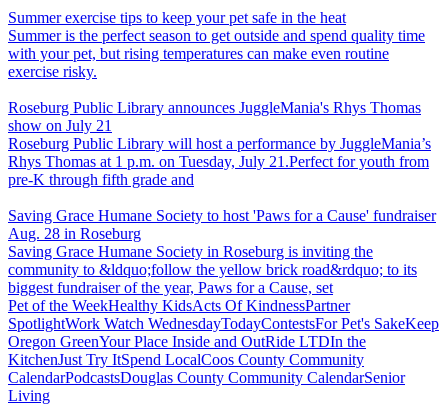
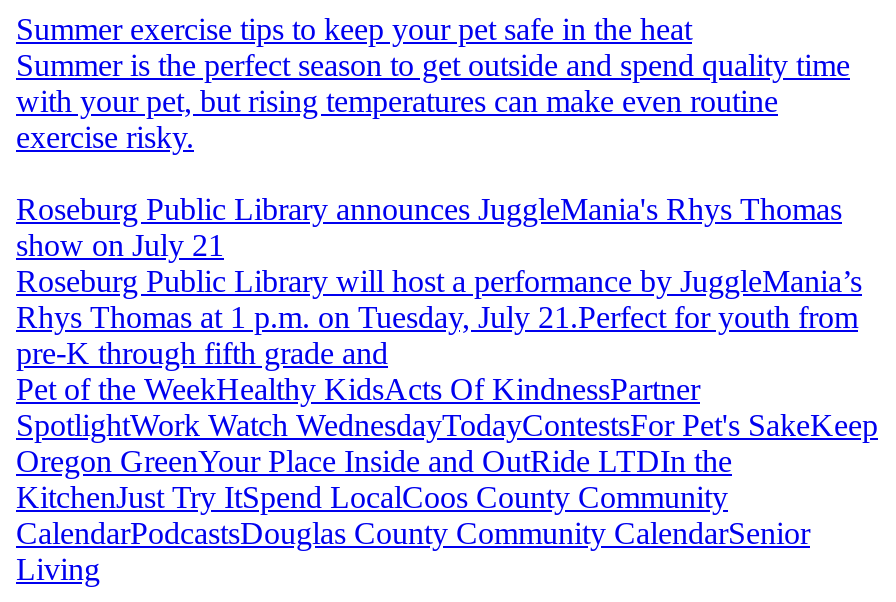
- Saving Grace Humane Society to host 'Paws for a Cause' fundraiser
- Aug. 28 in Roseburg
- Saving Grace Humane Society in Roseburg is inviting the
- community to &ldquo;follow the yellow brick road&rdquo; to its
- biggest fundraiser of the year, Paws for a Cause, set
